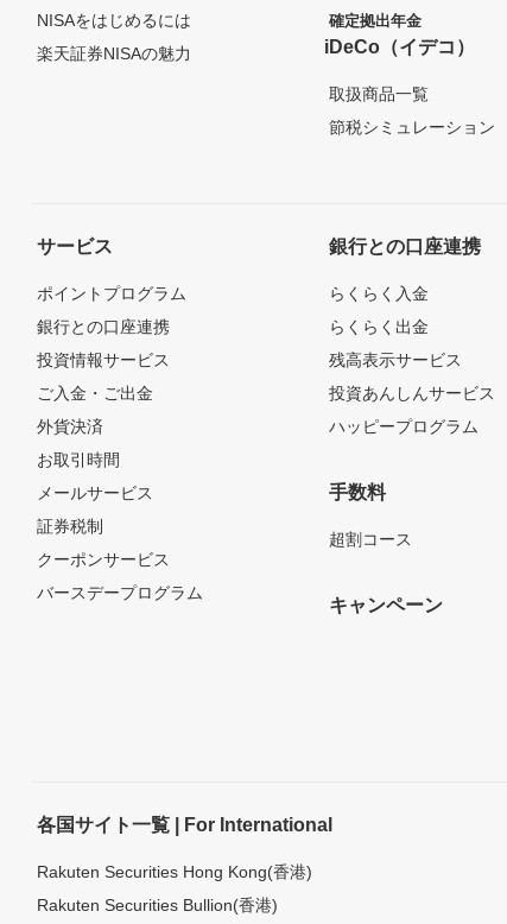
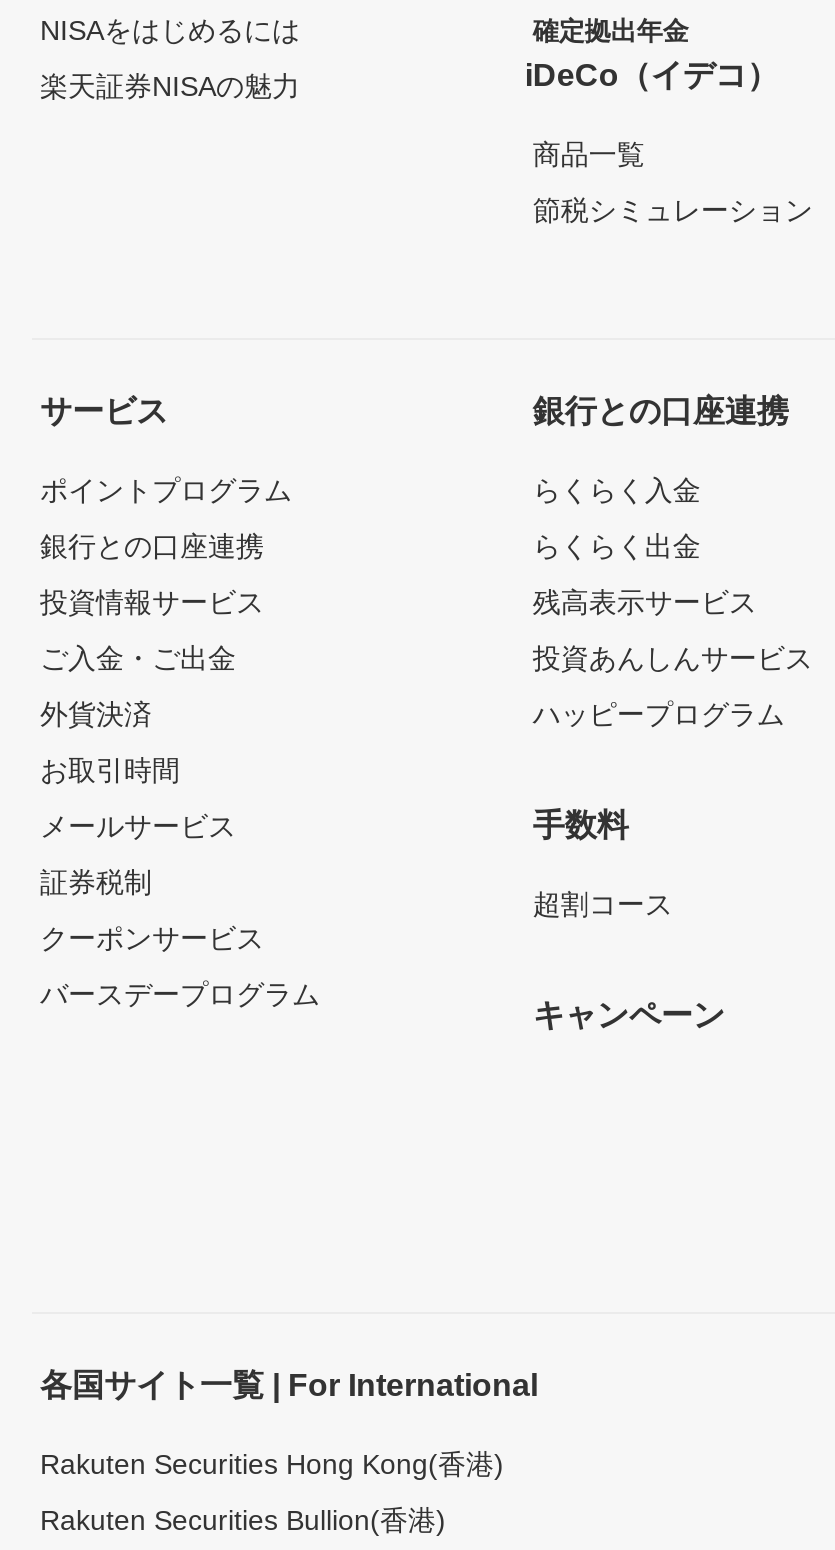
- 取扱商品一覧
+ 商品一覧
